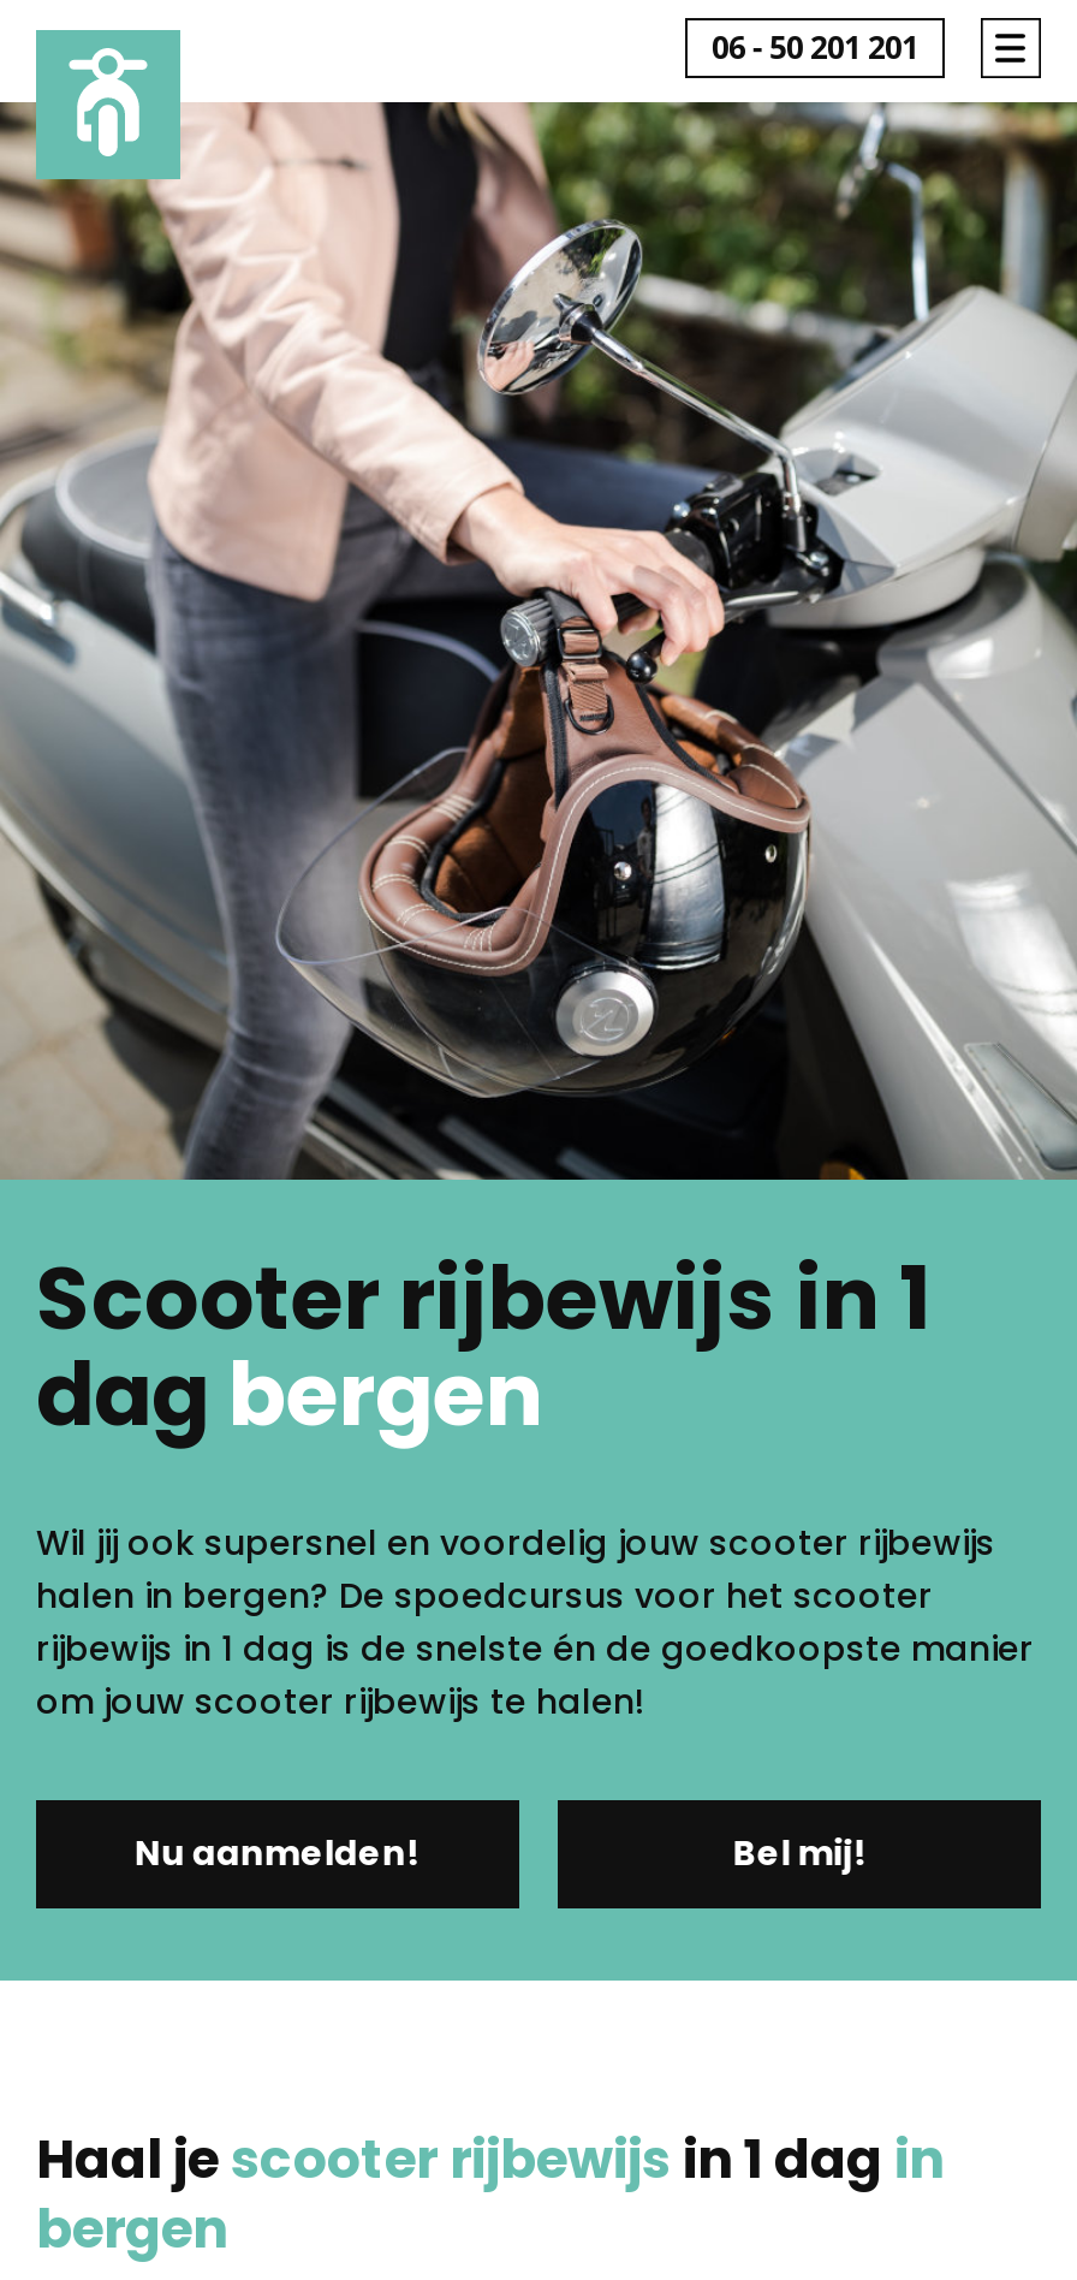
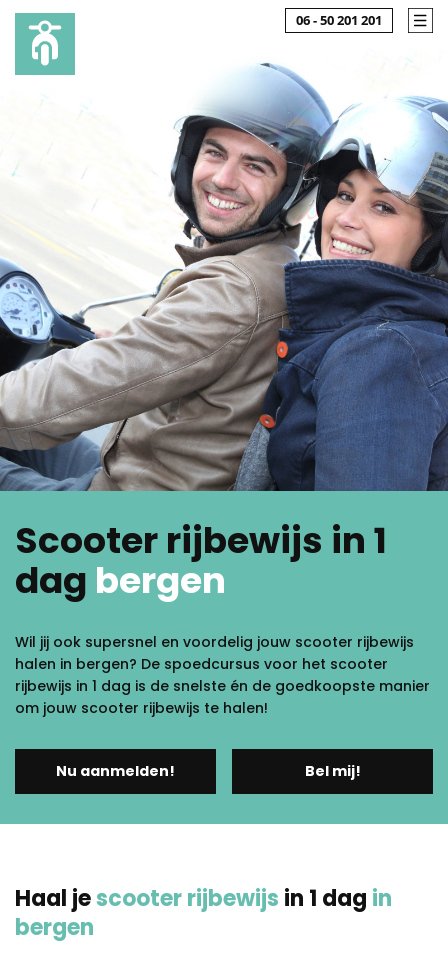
- [image]
+ [image]
